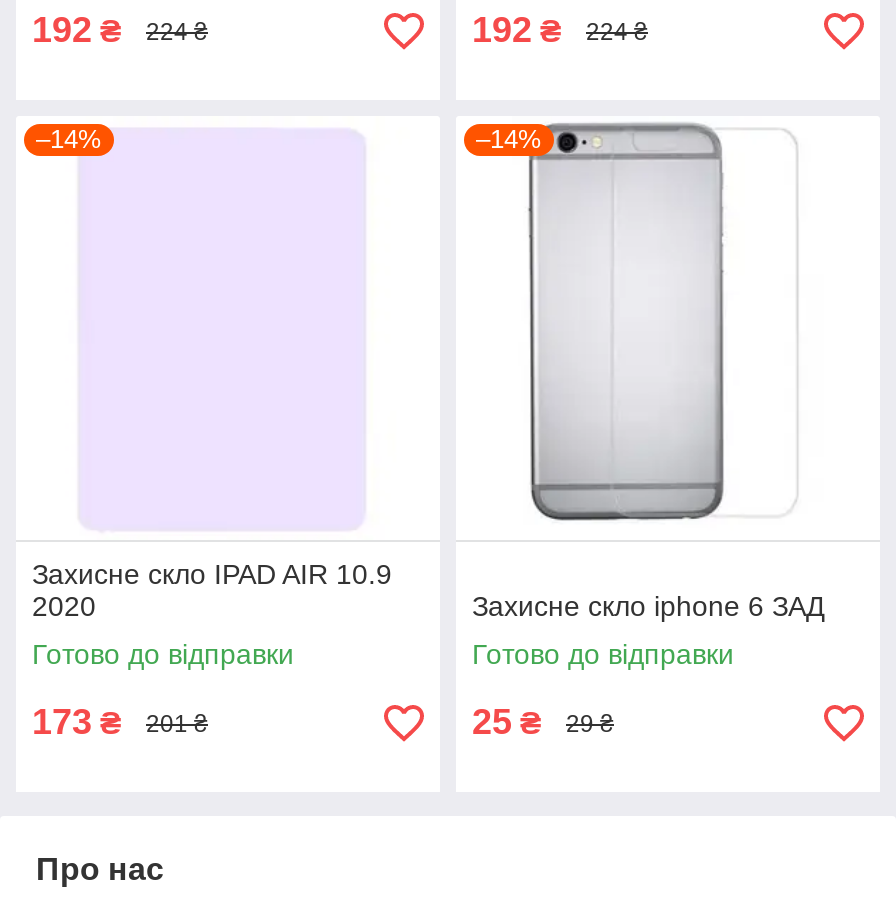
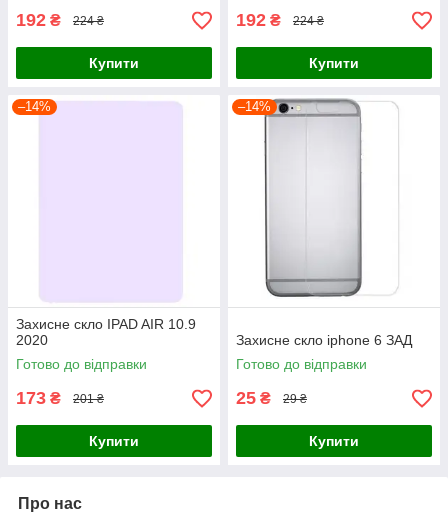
+ Купити

+ Купити

+ Купити

+ Купити
